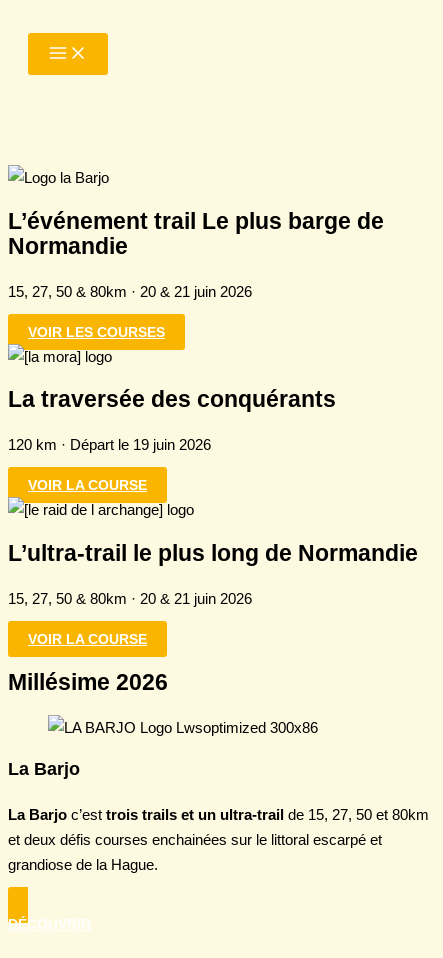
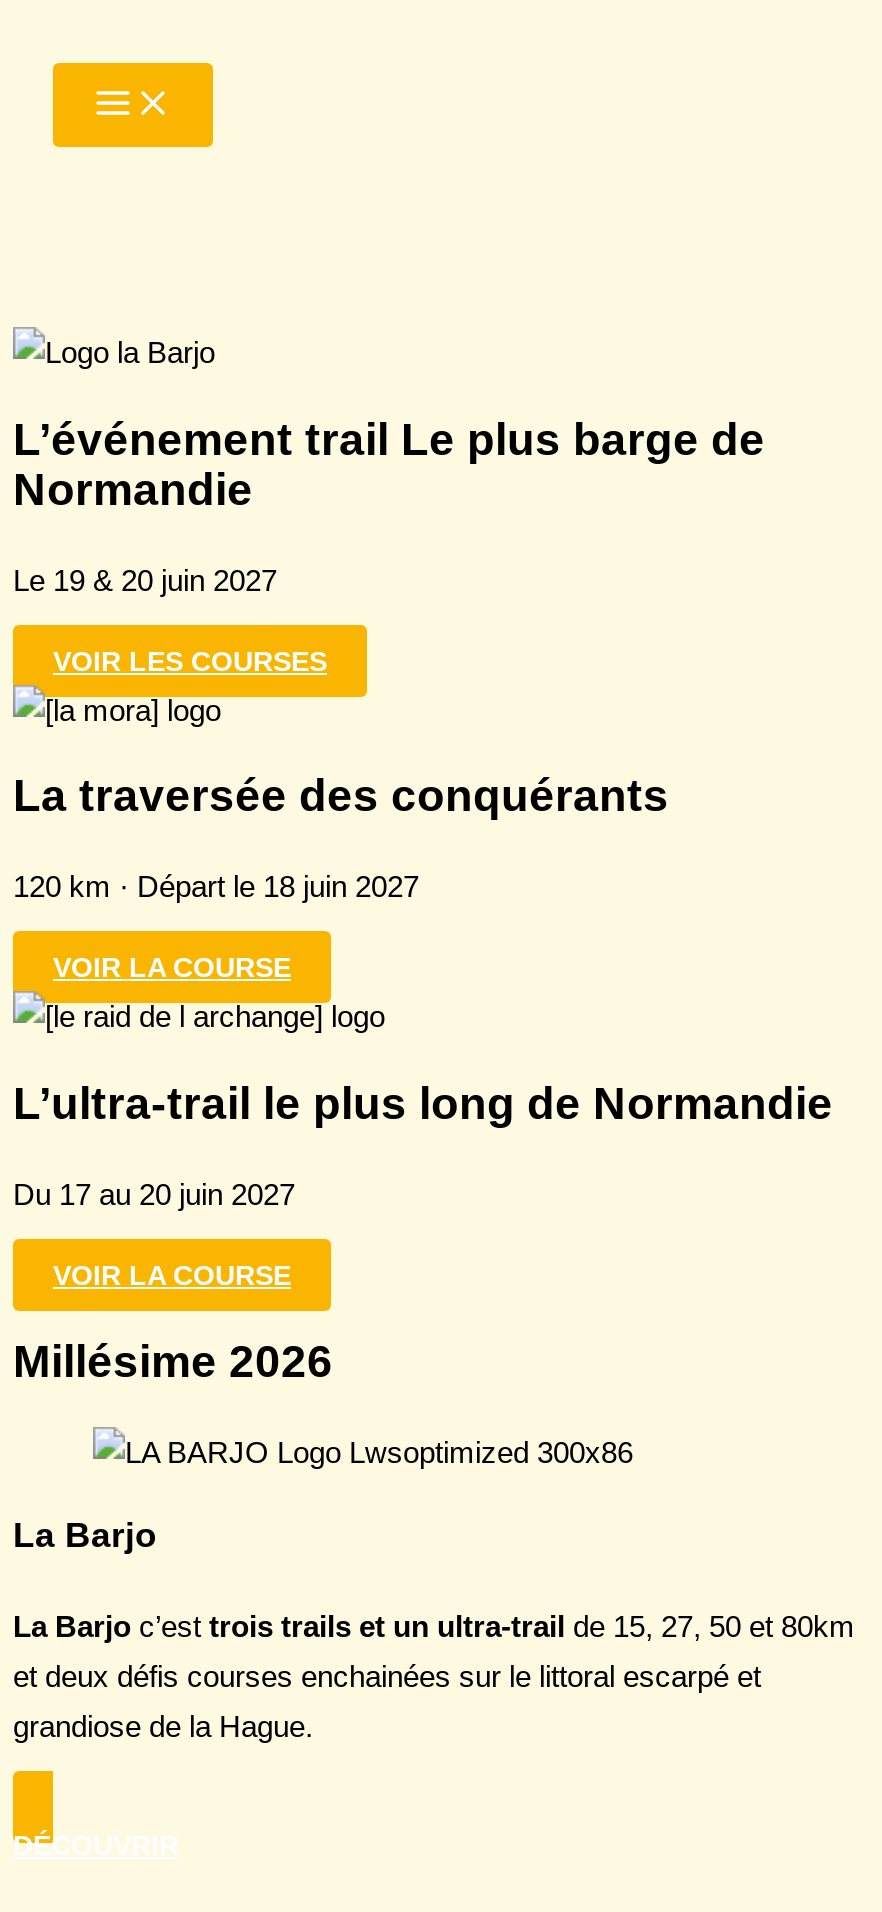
- 15, 27, 50 & 80km · 20 & 21 juin 2026
+ Le 19 & 20 juin 2027

- 120 km · Départ le 19 juin 2026
+ 120 km · Départ le 18 juin 2027

- 15, 27, 50 & 80km · 20 & 21 juin 2026
+ Du 17 au 20 juin 2027
